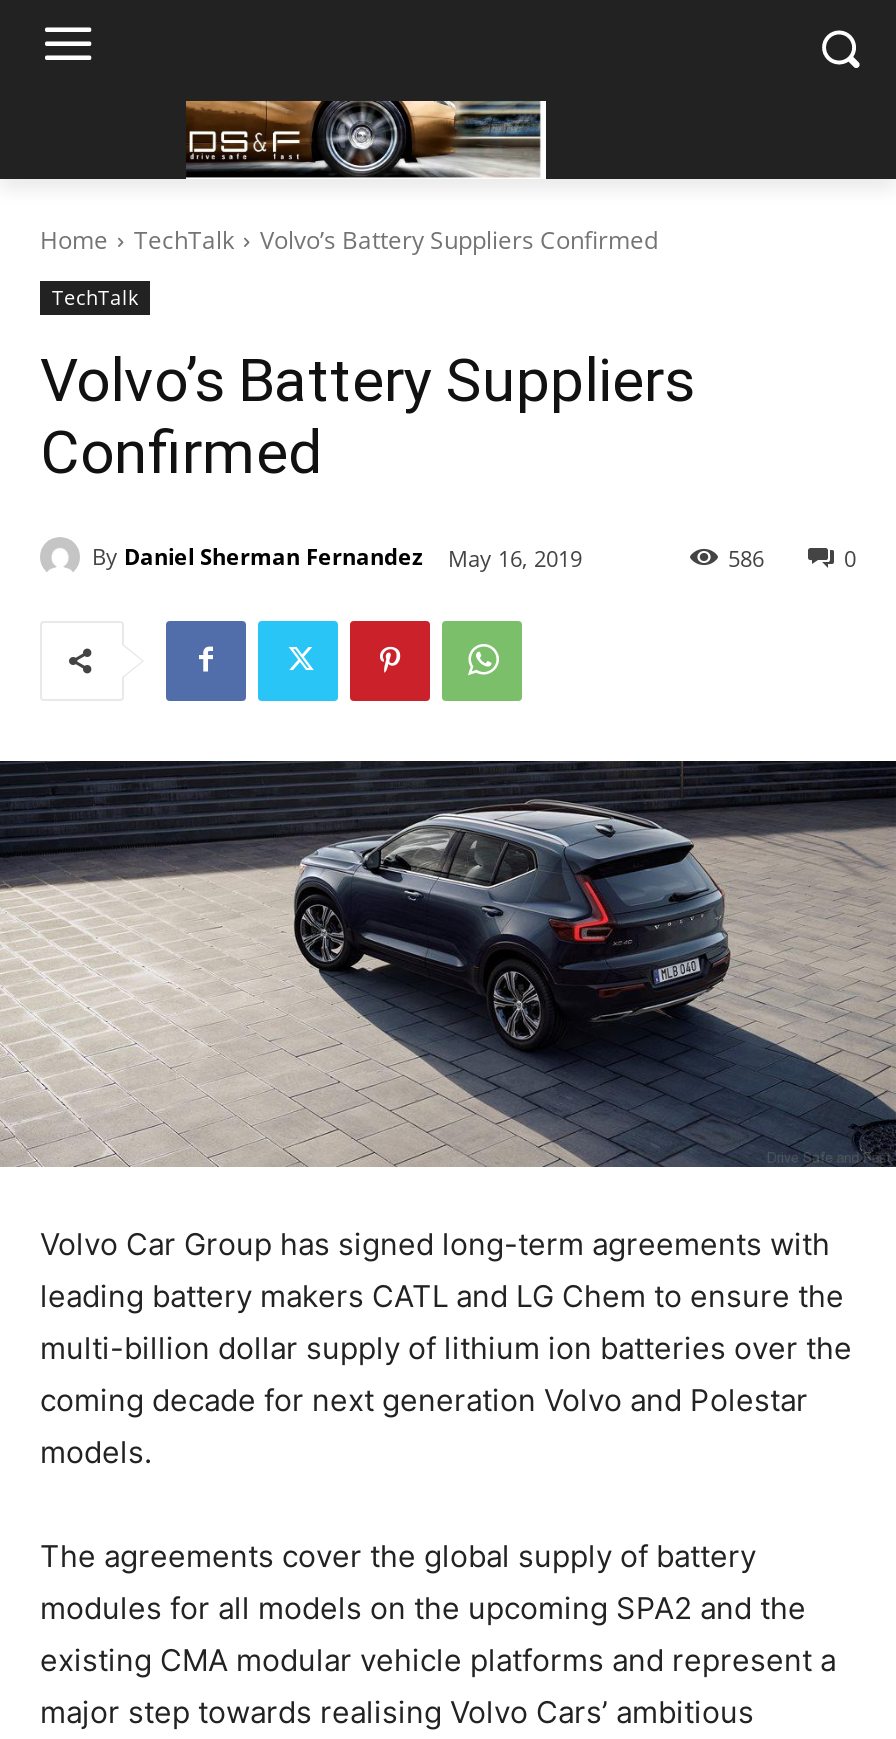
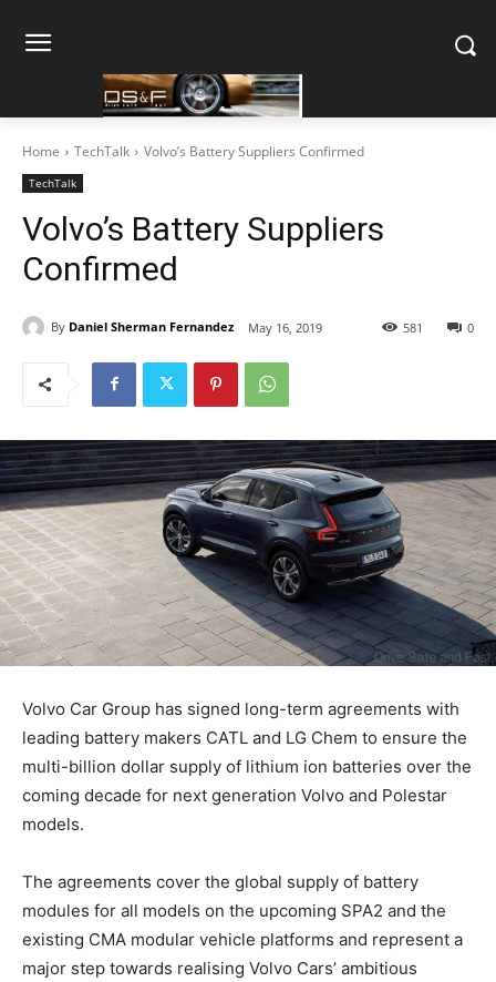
- 586
+ 581
